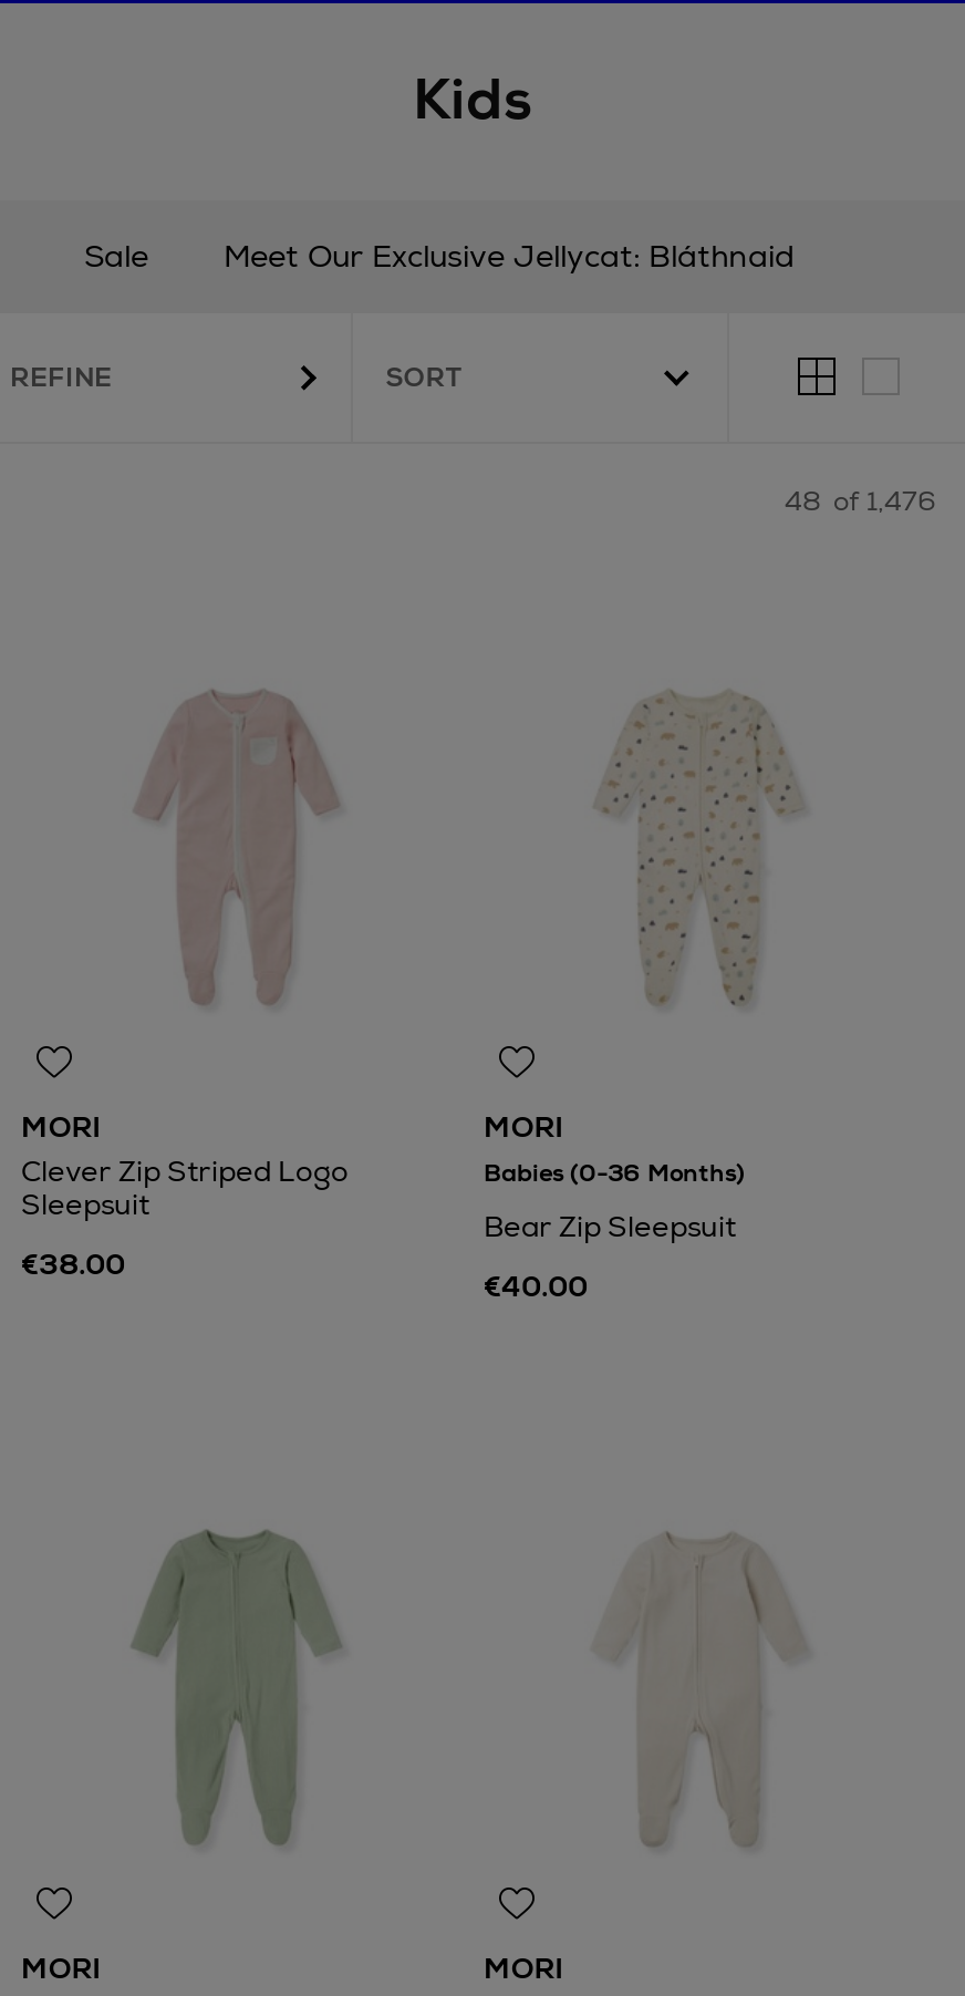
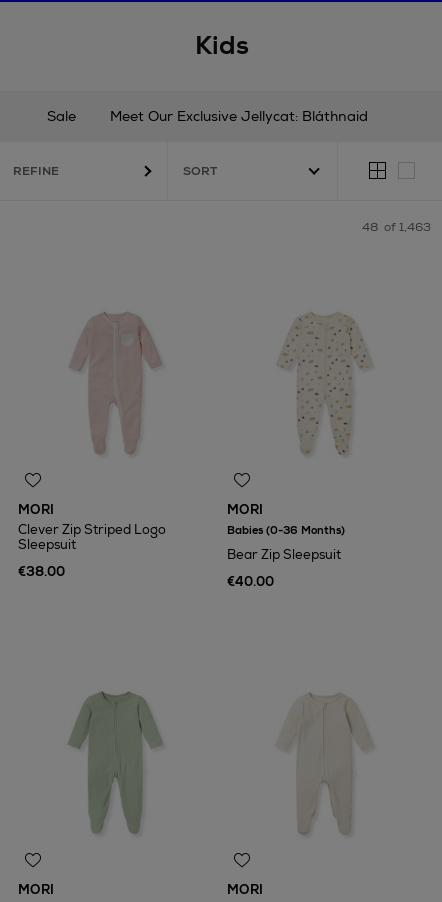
- 48 of 1,476
+ 48 of 1,463
